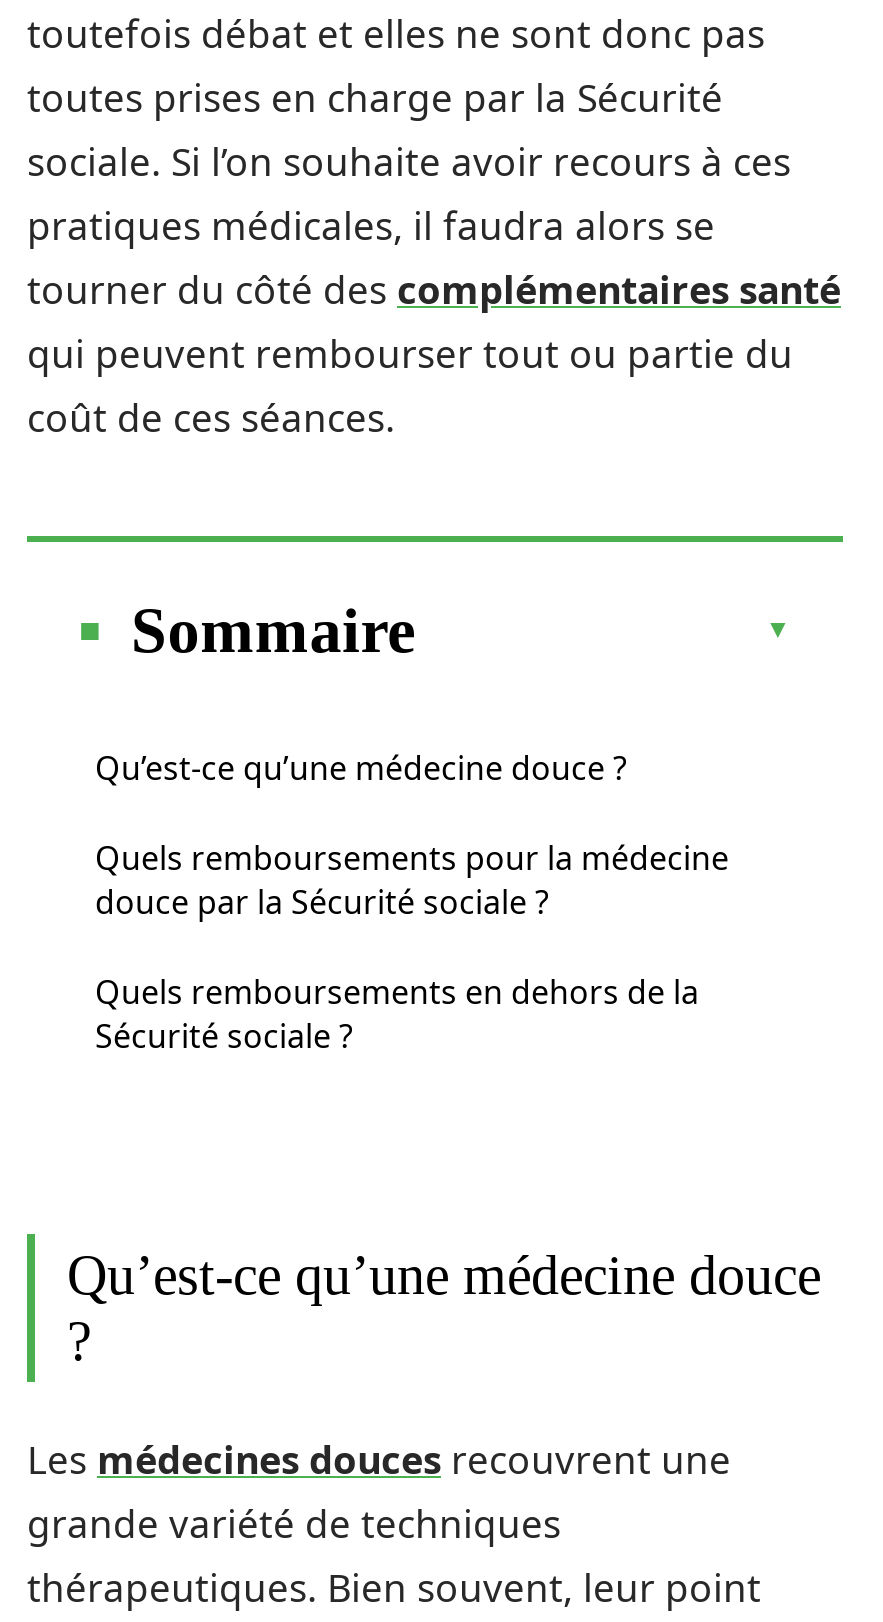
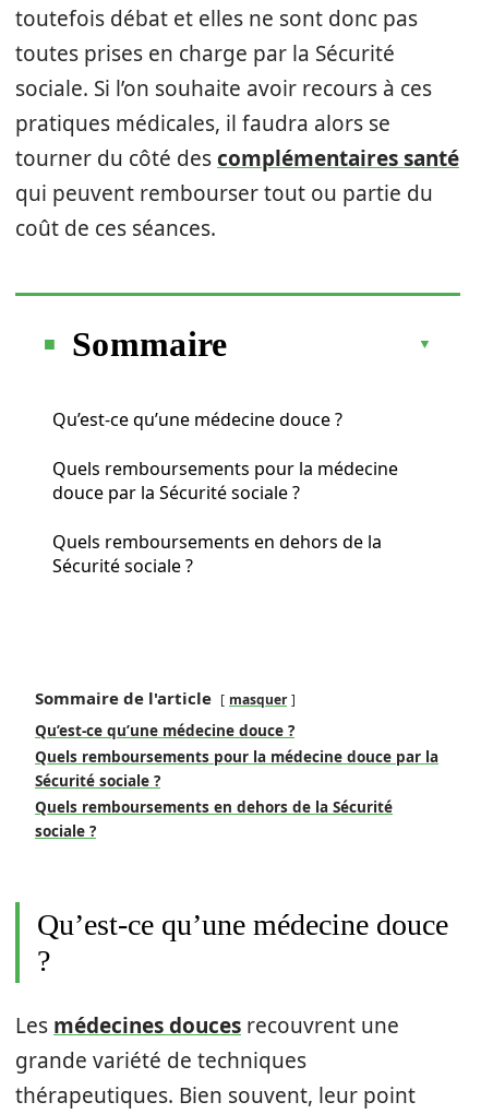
+ Sommaire de l'article
+ masquer
+ Qu’est-ce qu’une médecine douce ?
+ Quels remboursements pour la médecine douce par la
+ Sécurité sociale ?
+ Quels remboursements en dehors de la Sécurité
+ sociale ?
